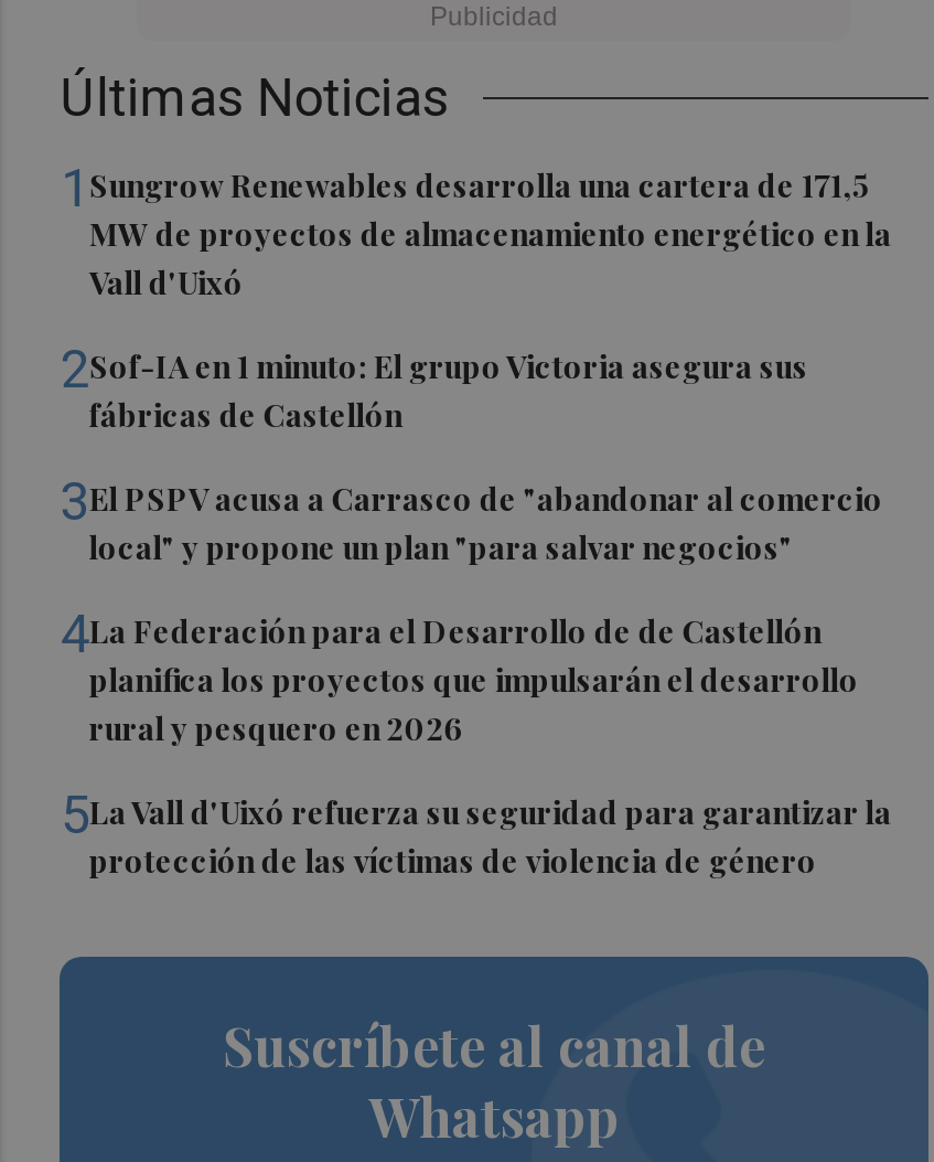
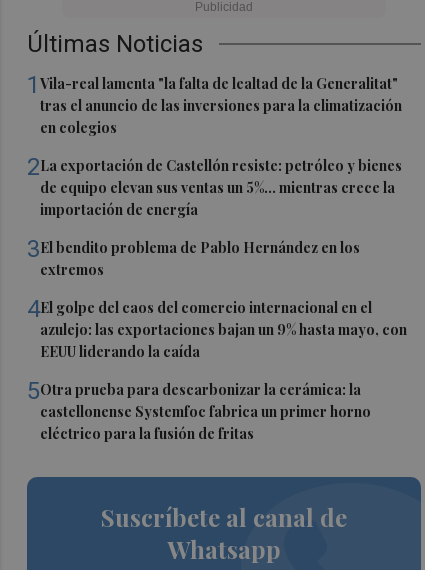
- 1 Sungrow Renewables desarrolla una cartera de 171,5
- MW de proyectos de almacenamiento energético en la
- Vall d'Uixó
+ 1 Vila-real lamenta "la falta de lealtad de la Generalitat"
+ tras el anuncio de las inversiones para la climatización
+ en colegios

- 2Sof-IA en 1 minuto: El grupo Victoria asegura sus
- fábricas de Castellón
+ 2La exportación de Castellón resiste: petróleo y bienes
+ de equipo elevan sus ventas un 5%... mientras crece la
+ importación de energía

- 3El PSPV acusa a Carrasco de "abandonar al comercio
- local" y propone un plan "para salvar negocios"
+ 3El bendito problema de Pablo Hernández en los
+ extremos

- 4La Federación para el Desarrollo de de Castellón
- planifica los proyectos que impulsarán el desarrollo
- rural y pesquero en 2026
+ 4El golpe del caos del comercio internacional en el
+ azulejo: las exportaciones bajan un 9% hasta mayo, con
+ EEUU liderando la caída

- 5La Vall d'Uixó refuerza su seguridad para garantizar la
- protección de las víctimas de violencia de género
+ 5Otra prueba para descarbonizar la cerámica: la
+ castellonense Systemfoc fabrica un primer horno
+ eléctrico para la fusión de fritas
